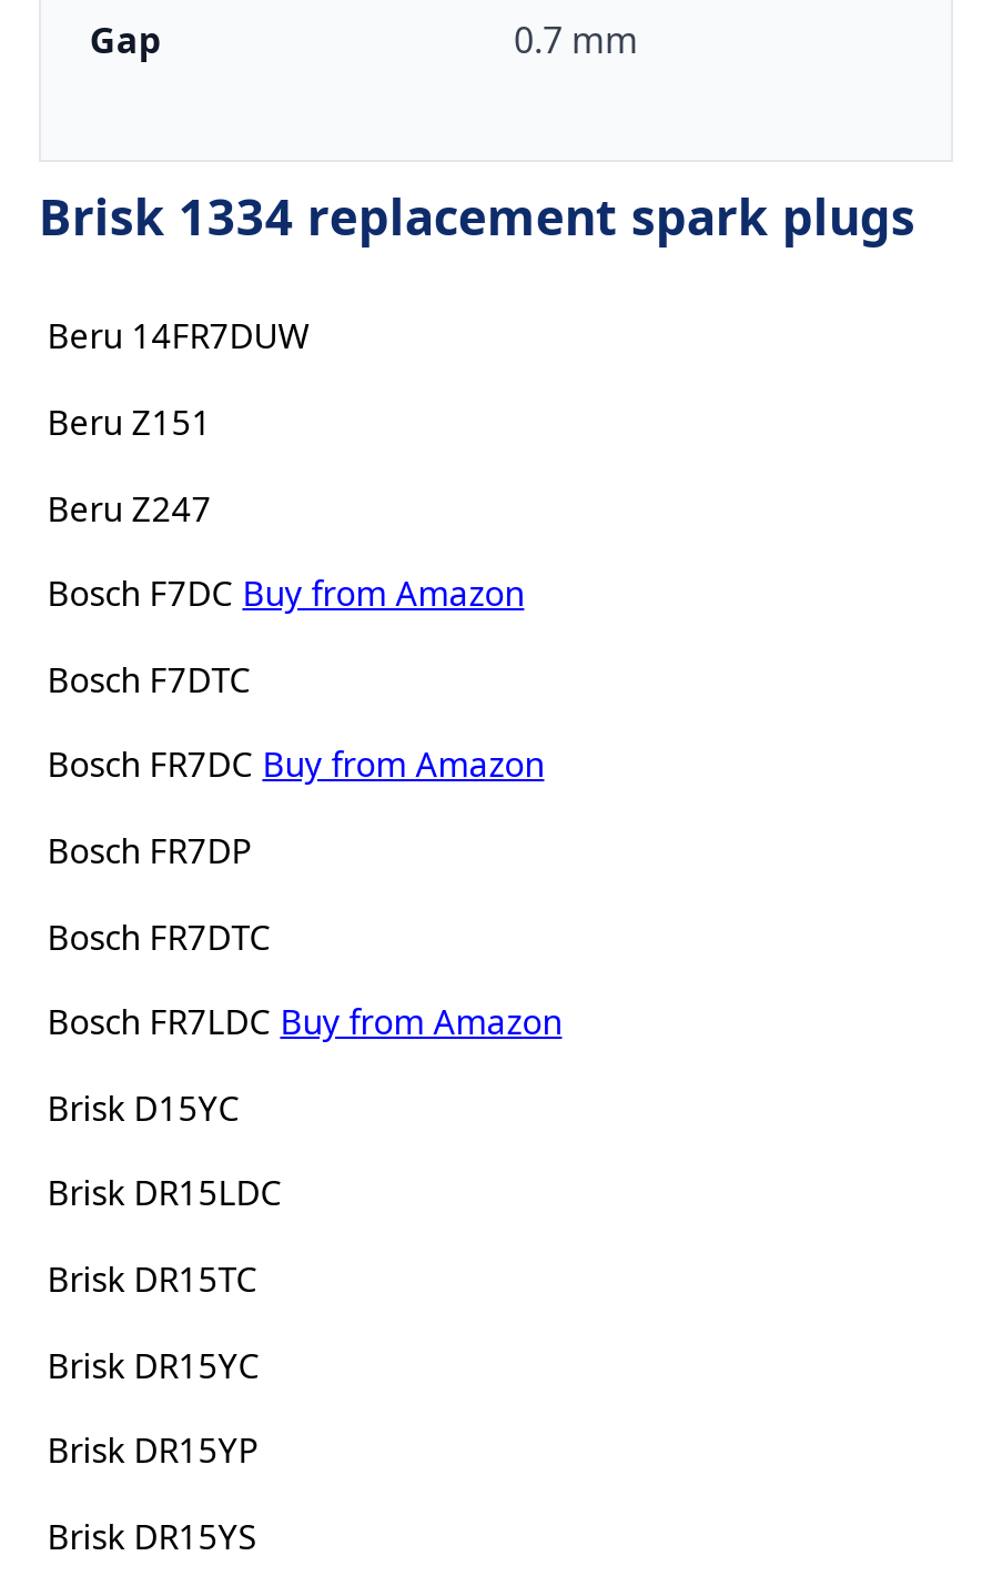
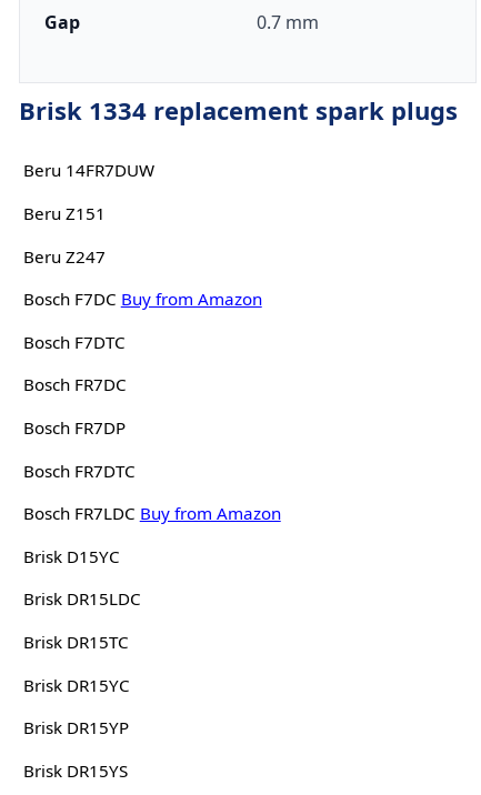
- Bosch FR7DC Buy from Amazon
+ Bosch FR7DC
